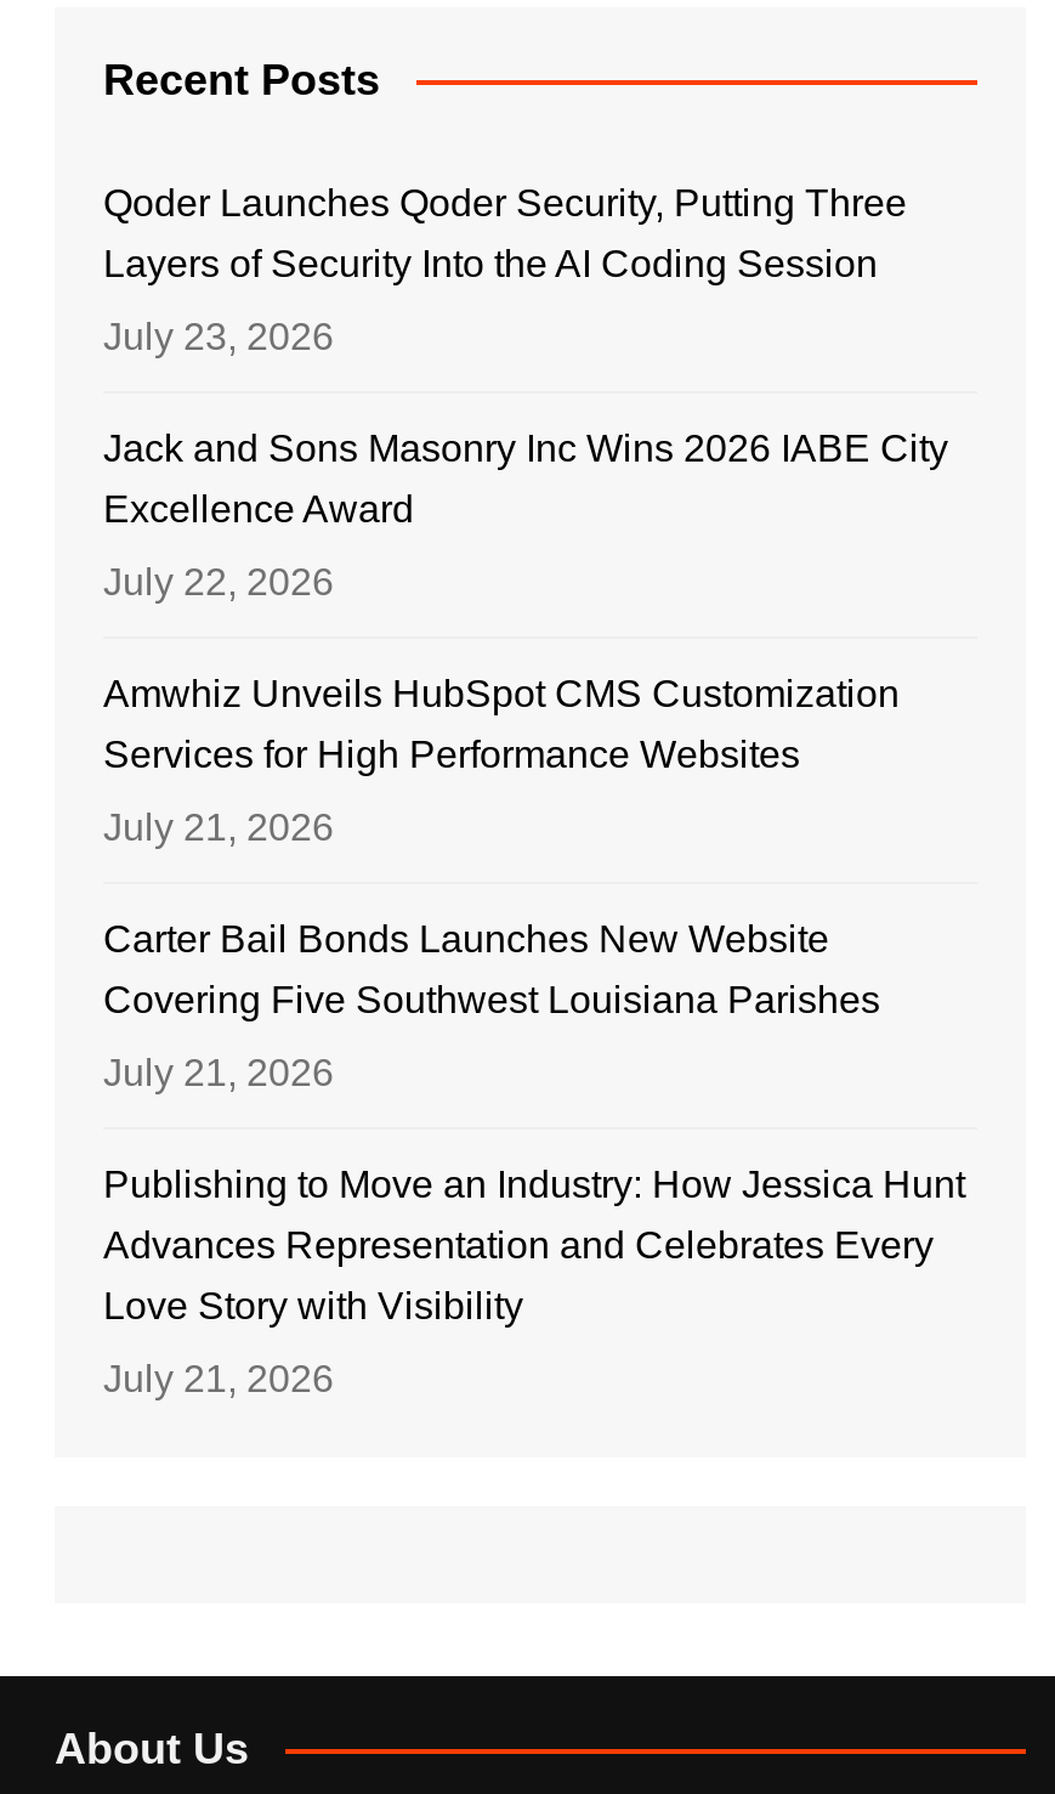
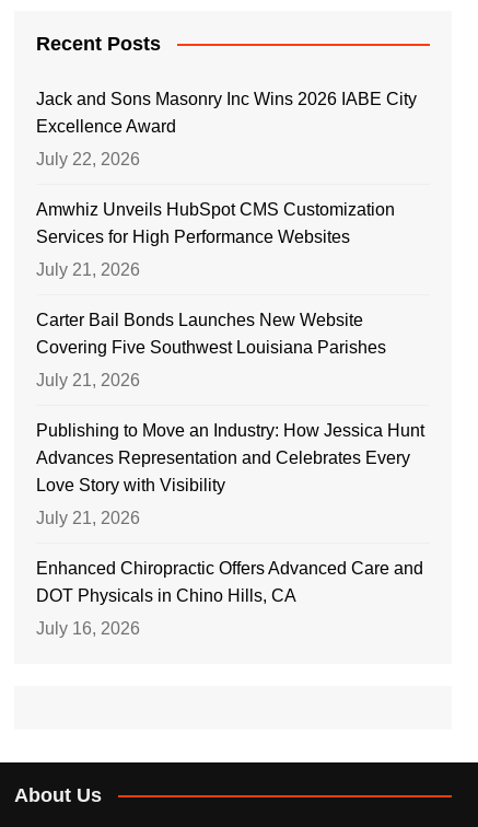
- Qoder Launches Qoder Security, Putting Three
- Layers of Security Into the AI Coding Session
- July 23, 2026

moved up: Jack and Sons Masonry Inc Wins 2026 IABE City | Excellence Award | July 22, 2026 | ... | Love Story with Visibility | July 21, 2026

+ Enhanced Chiropractic Offers Advanced Care and
+ DOT Physicals in Chino Hills, CA
+ July 16, 2026
